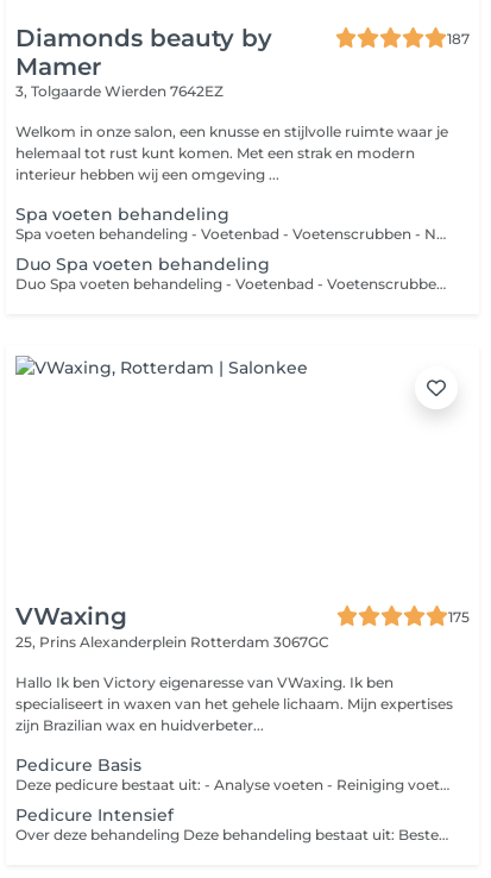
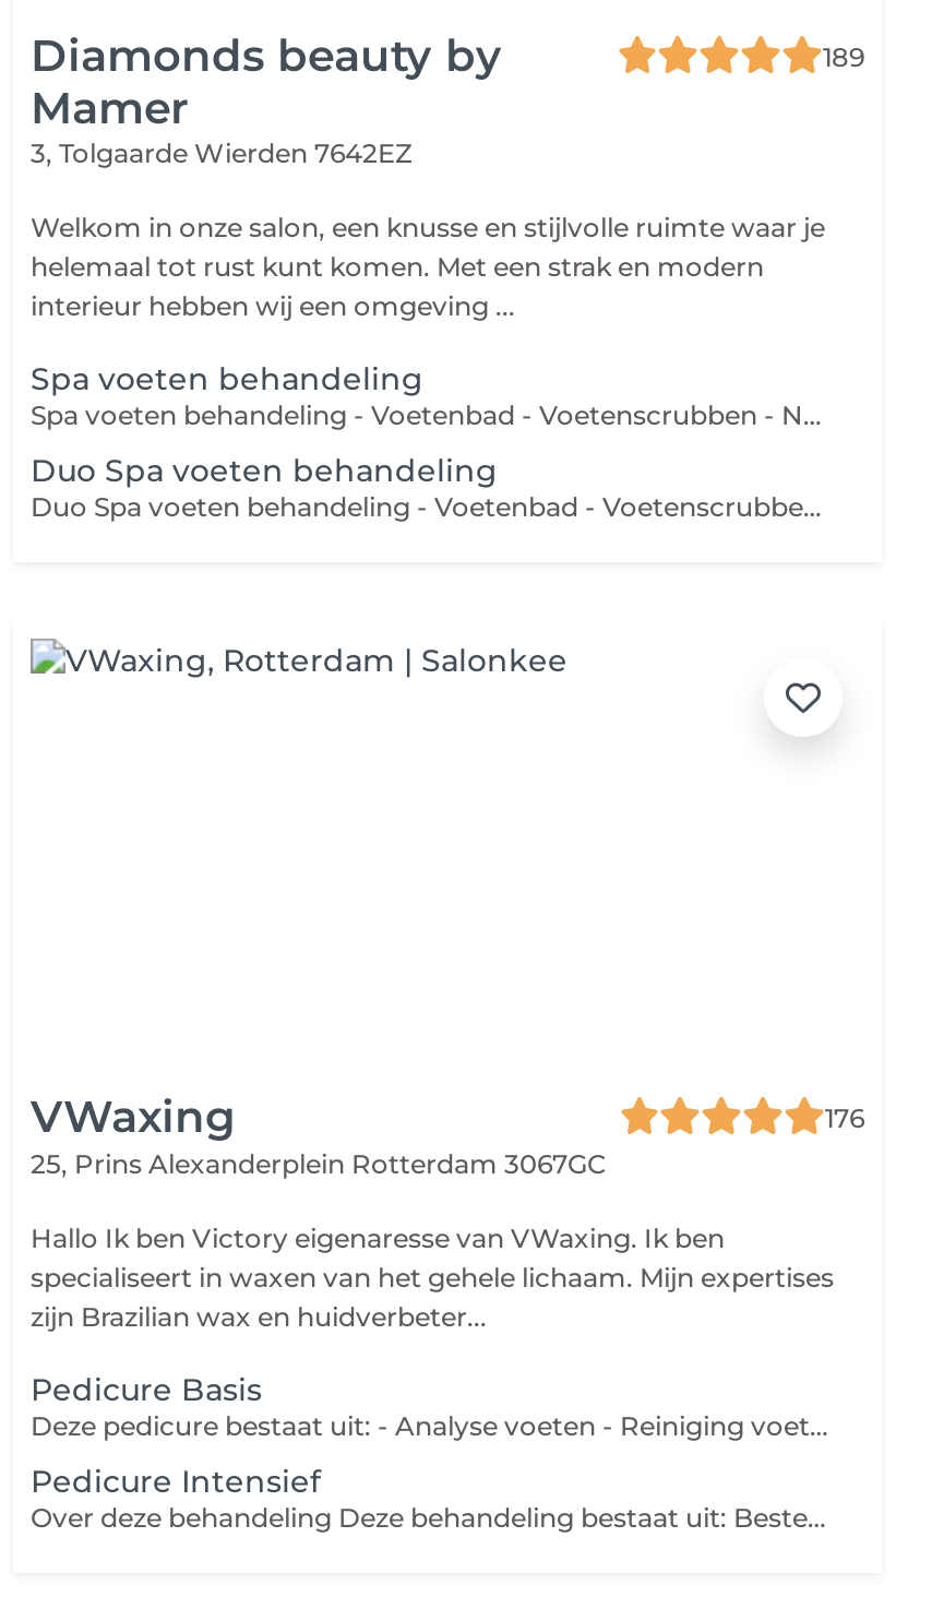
- 187
+ 189

- 175
+ 176
